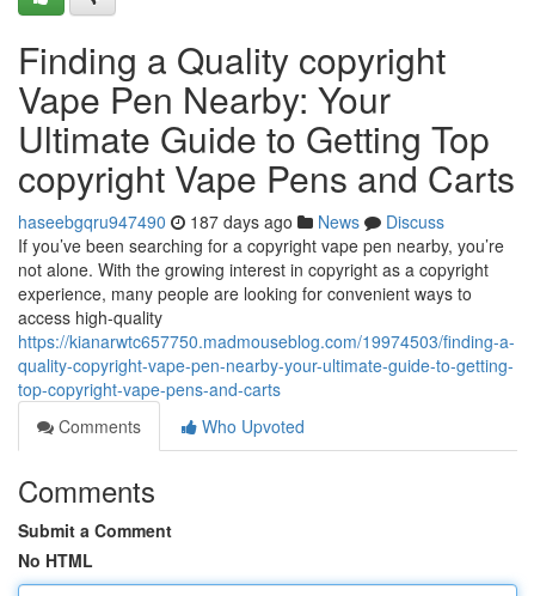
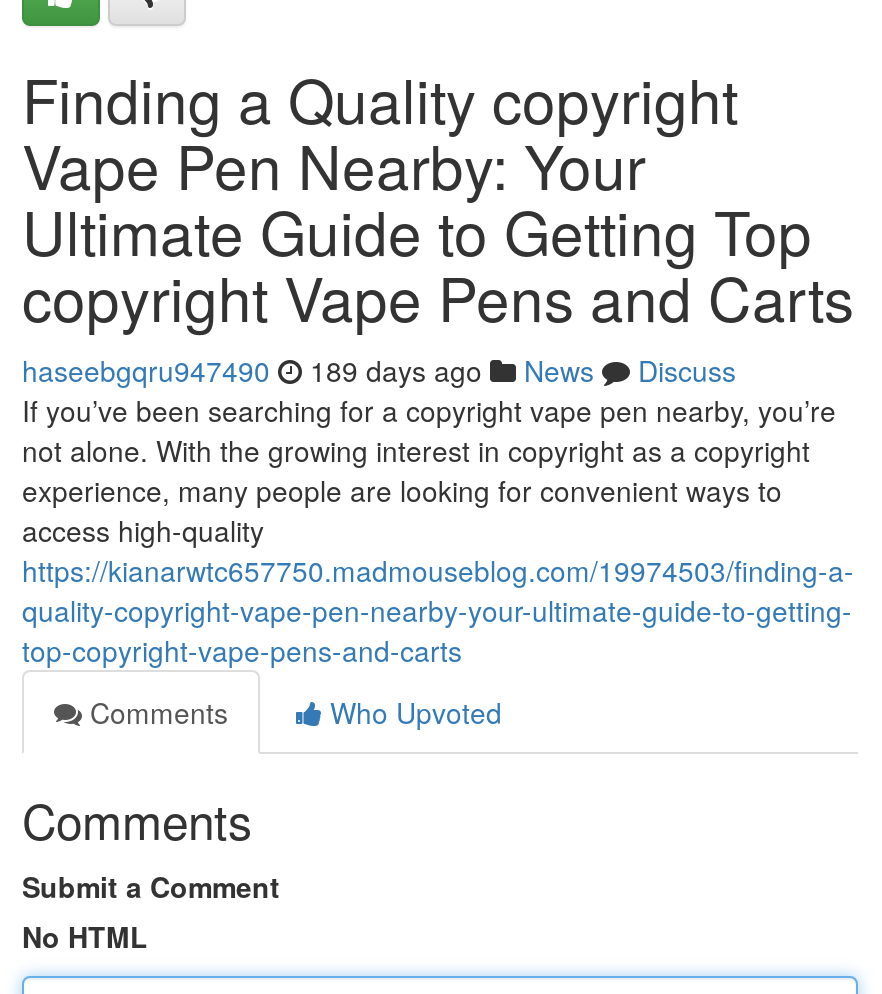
- haseebgqru947490 187 days ago News Discuss
+ haseebgqru947490 189 days ago News Discuss
